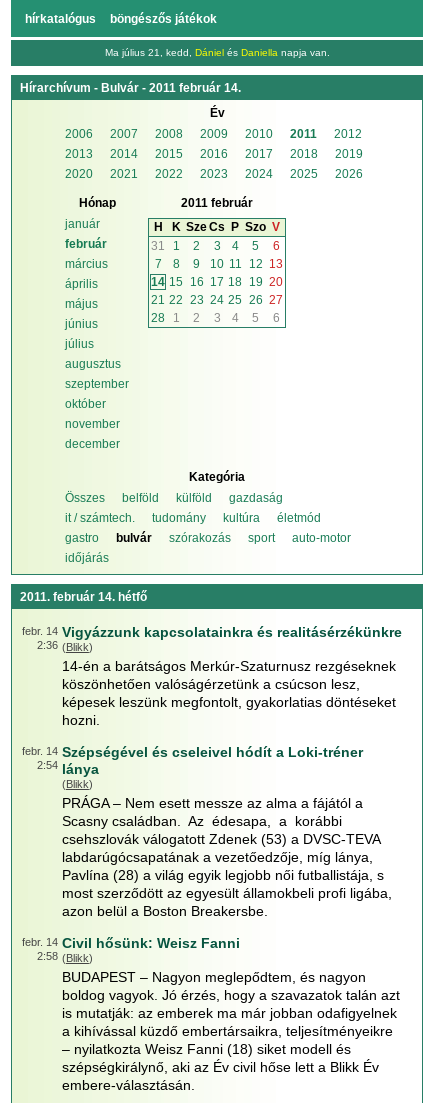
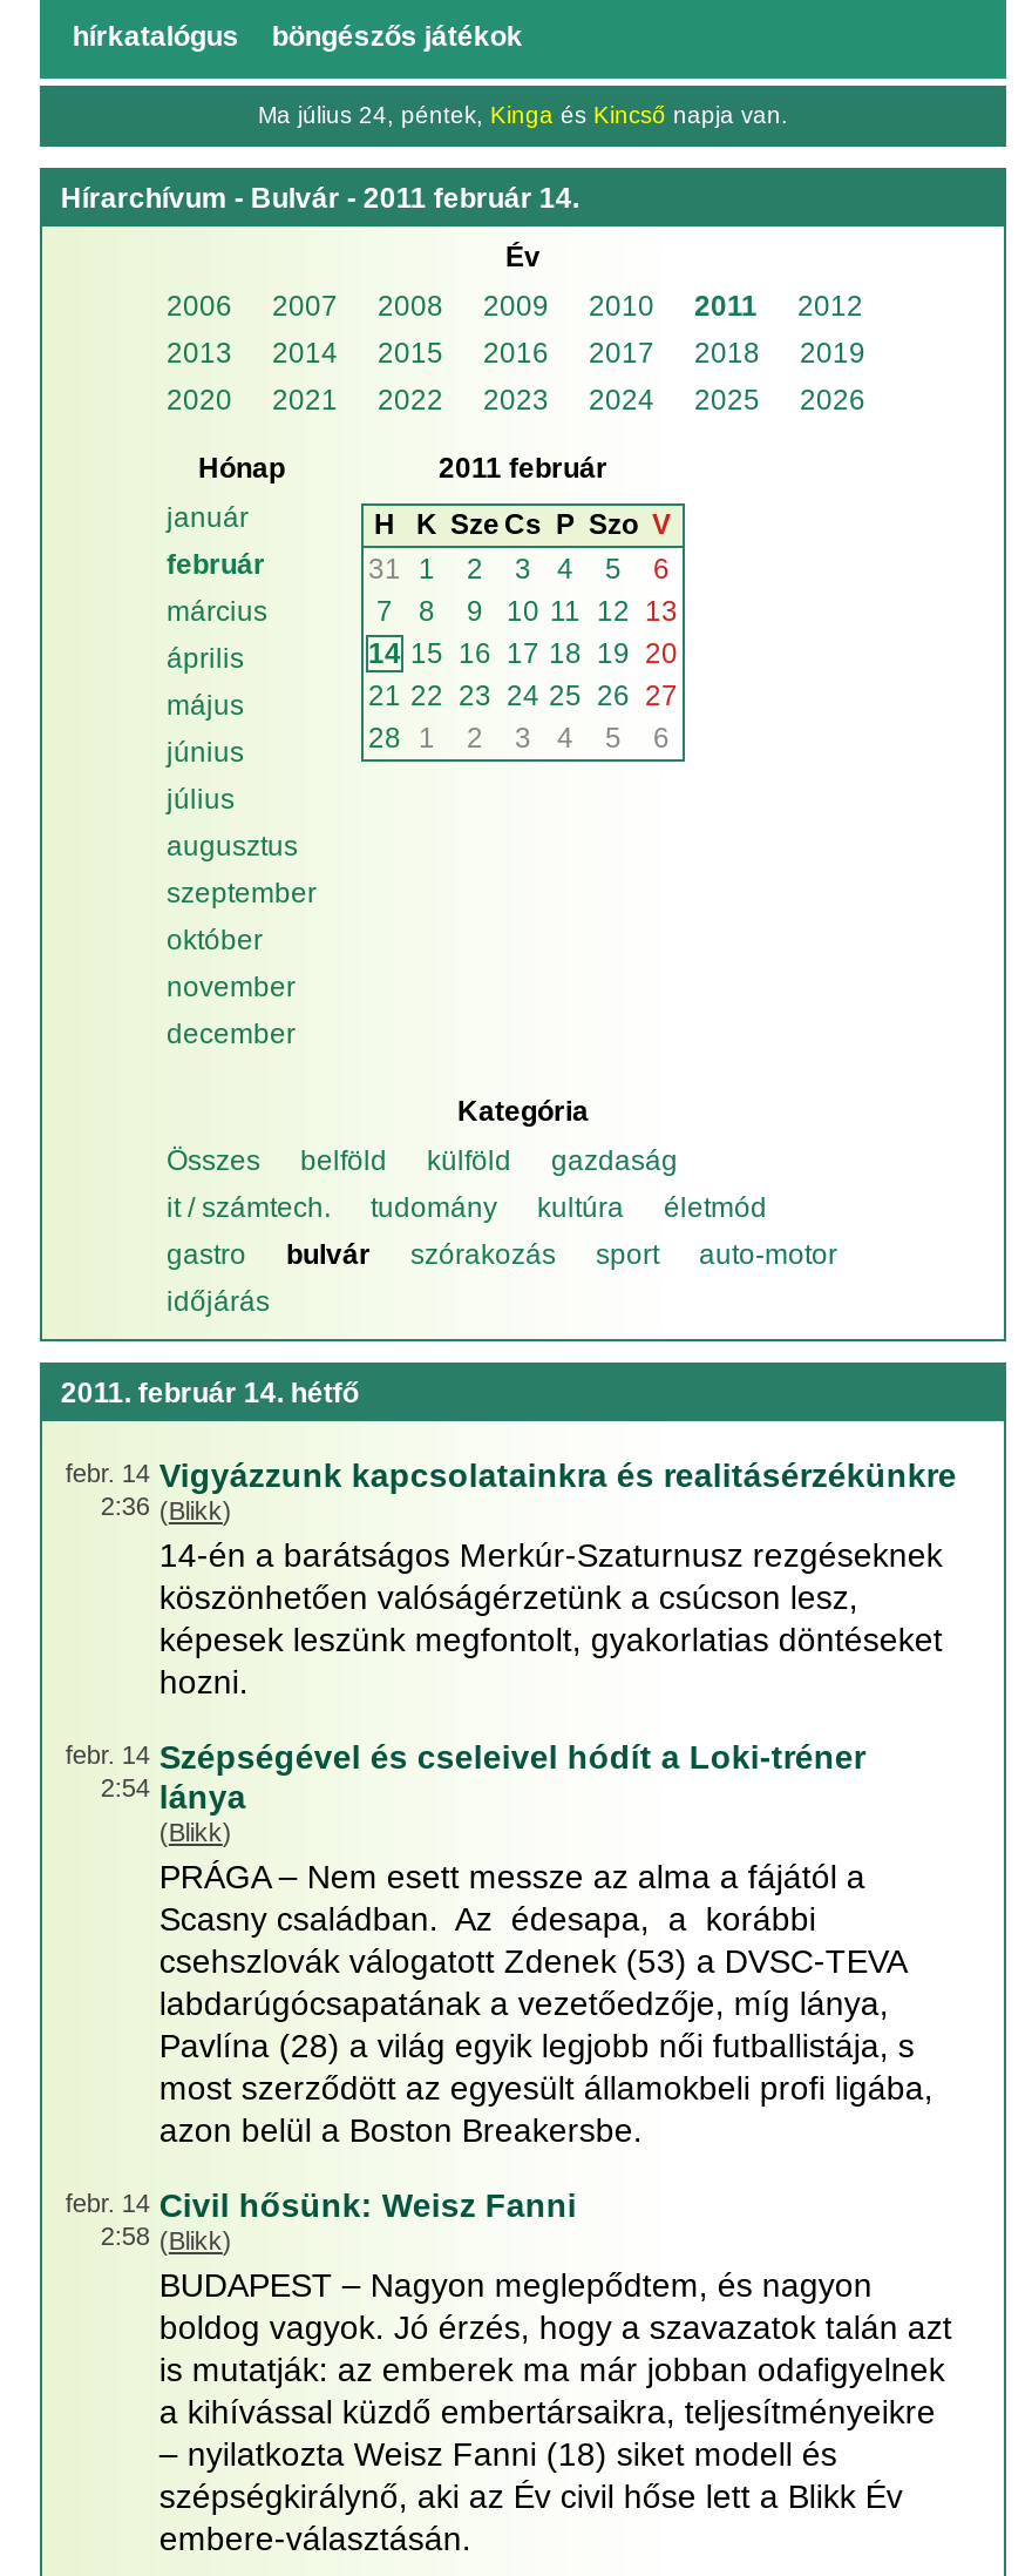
- Ma július 21, kedd, Dániel és Daniella napja van.
+ Ma július 24, péntek, Kinga és Kincső napja van.
